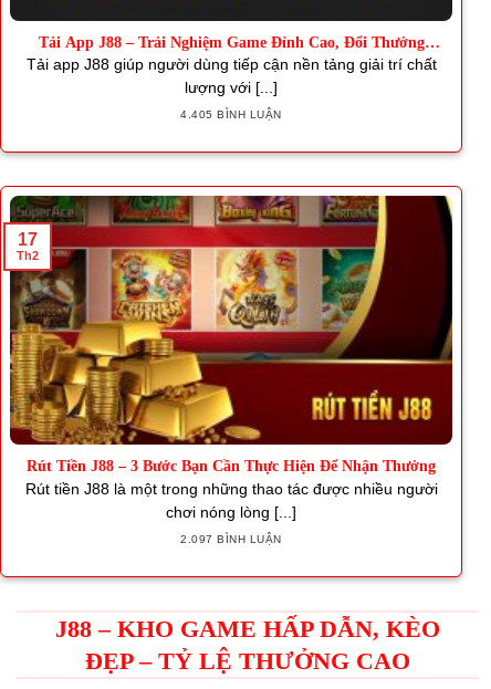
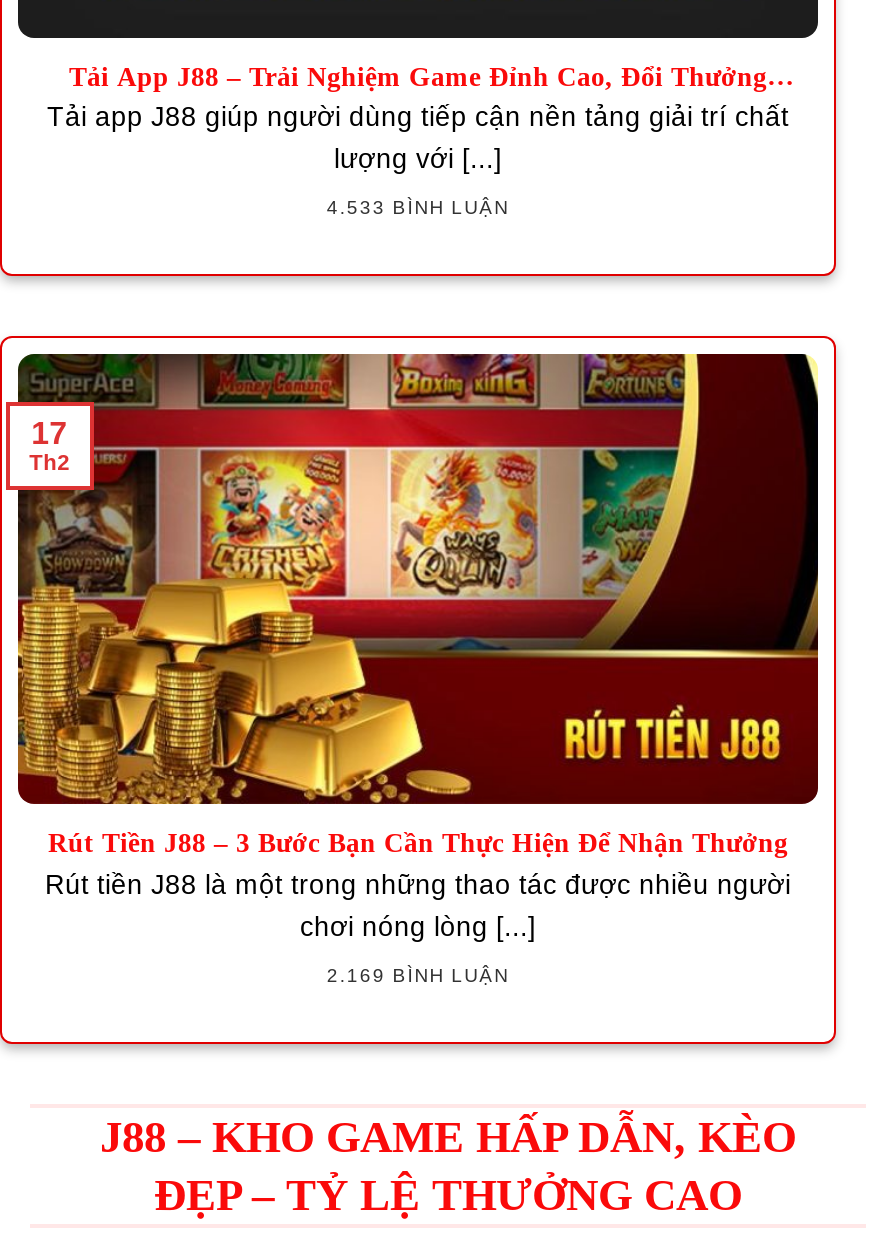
- 4.405 BÌNH LUẬN
+ 4.533 BÌNH LUẬN

- 2.097 BÌNH LUẬN
+ 2.169 BÌNH LUẬN
